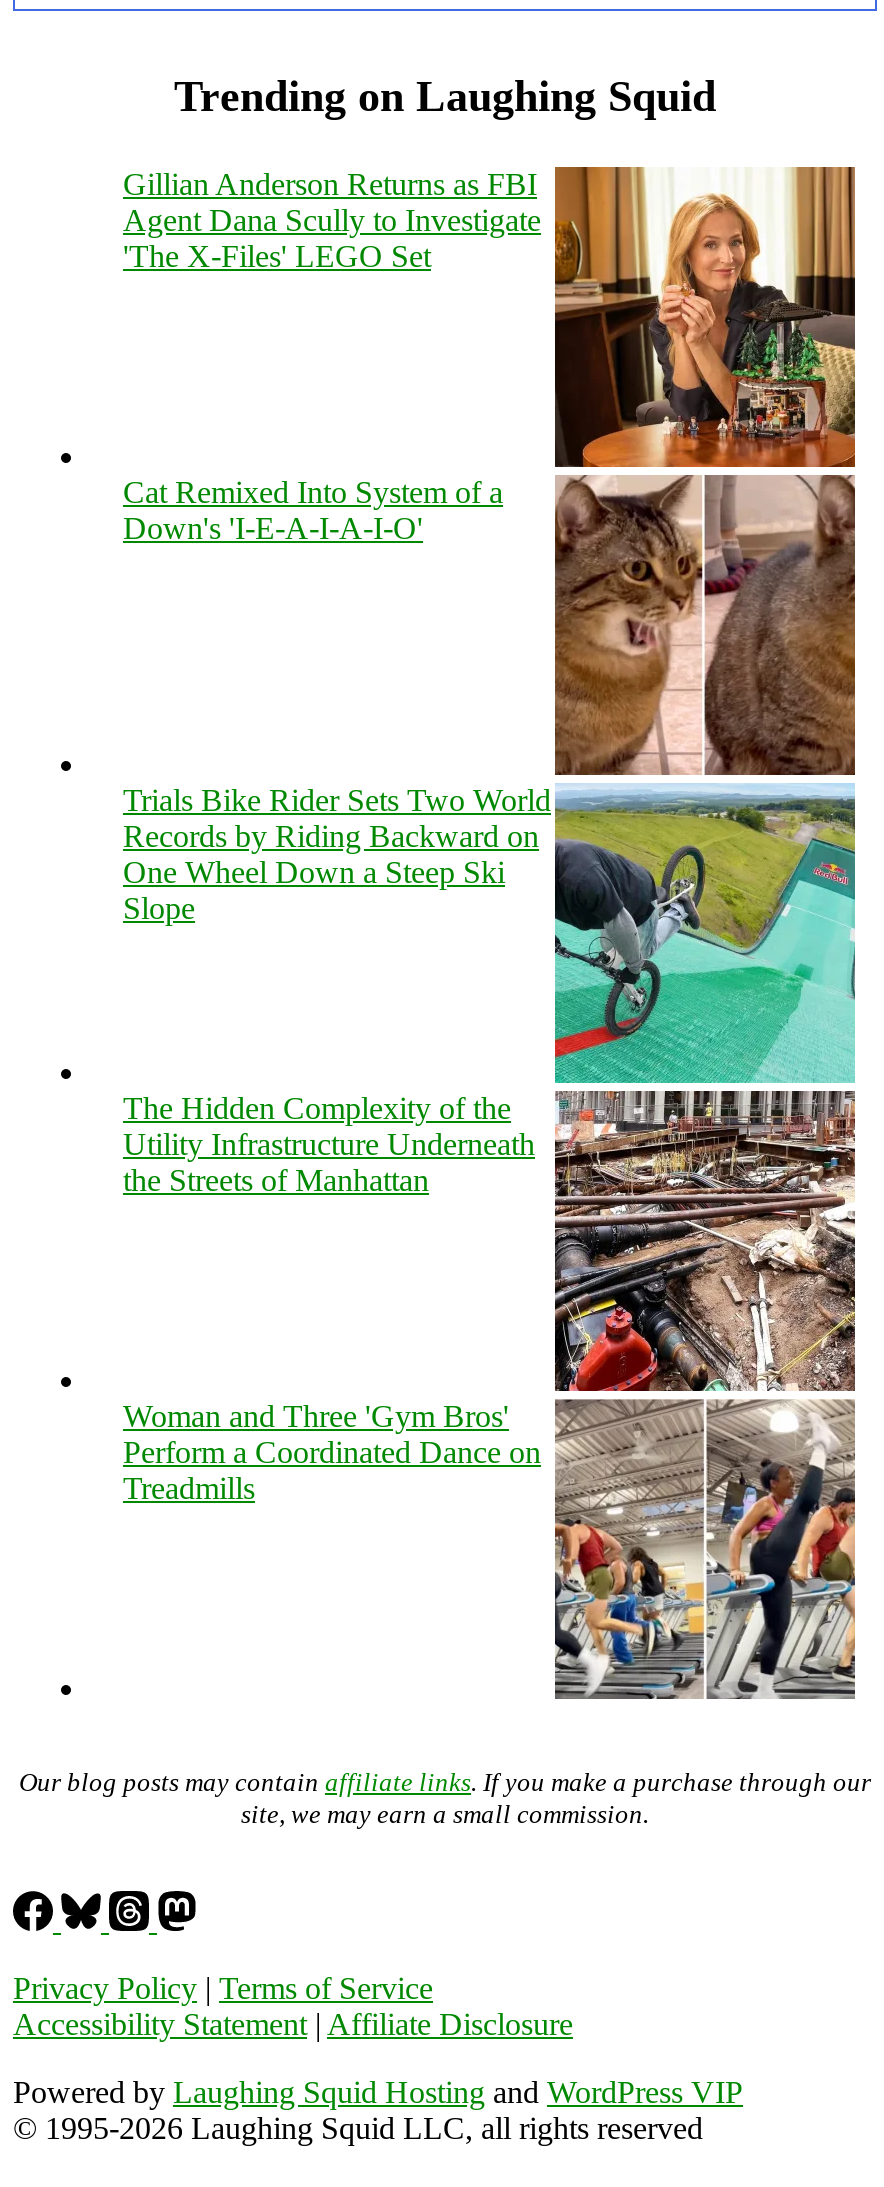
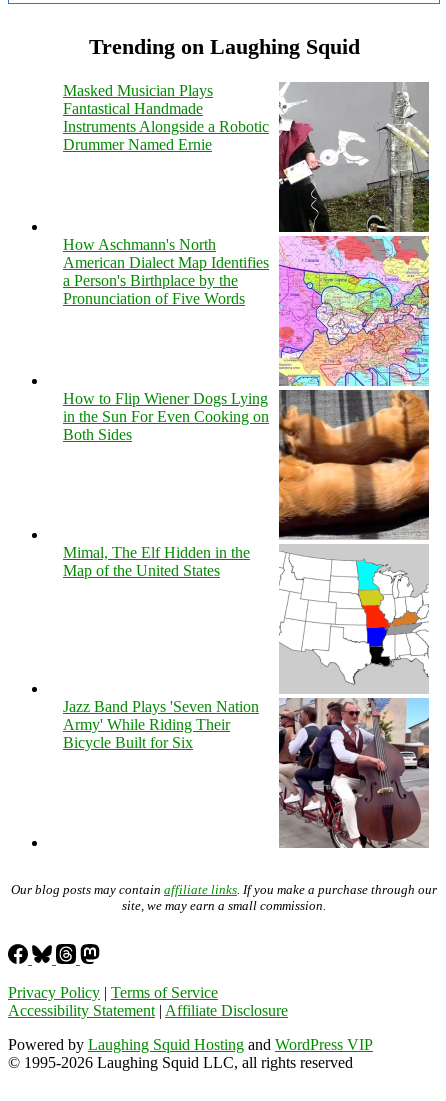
- [image]
- Gillian Anderson Returns as FBI
- Agent Dana Scully to Investigate
- 'The X-Files' LEGO Set
+ [image]
+ Masked Musician Plays
+ Fantastical Handmade
+ Instruments Alongside a Robotic
+ Drummer Named Ernie

- Cat Remixed Into System of a
- Down's 'I-E-A-I-A-I-O'
+ How Aschmann's North
+ American Dialect Map Identifies
+ a Person's Birthplace by the
+ Pronunciation of Five Words

- Trials Bike Rider Sets Two World
- Records by Riding Backward on
- One Wheel Down a Steep Ski
- Slope
+ How to Flip Wiener Dogs Lying
+ in the Sun For Even Cooking on
+ Both Sides

- The Hidden Complexity of the
- Utility Infrastructure Underneath
- the Streets of Manhattan
+ Mimal, The Elf Hidden in the
+ Map of the United States

- Woman and Three 'Gym Bros'
- Perform a Coordinated Dance on
- Treadmills
+ Jazz Band Plays 'Seven Nation
+ Army' While Riding Their
+ Bicycle Built for Six
